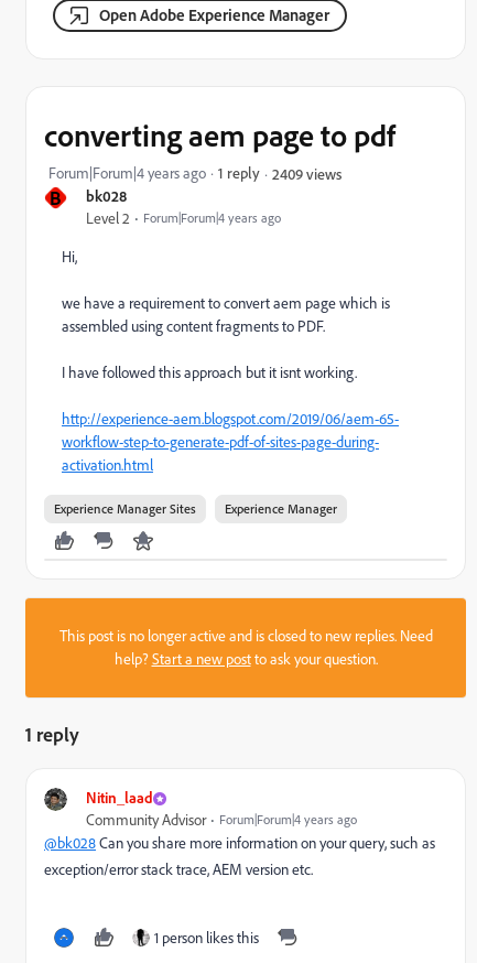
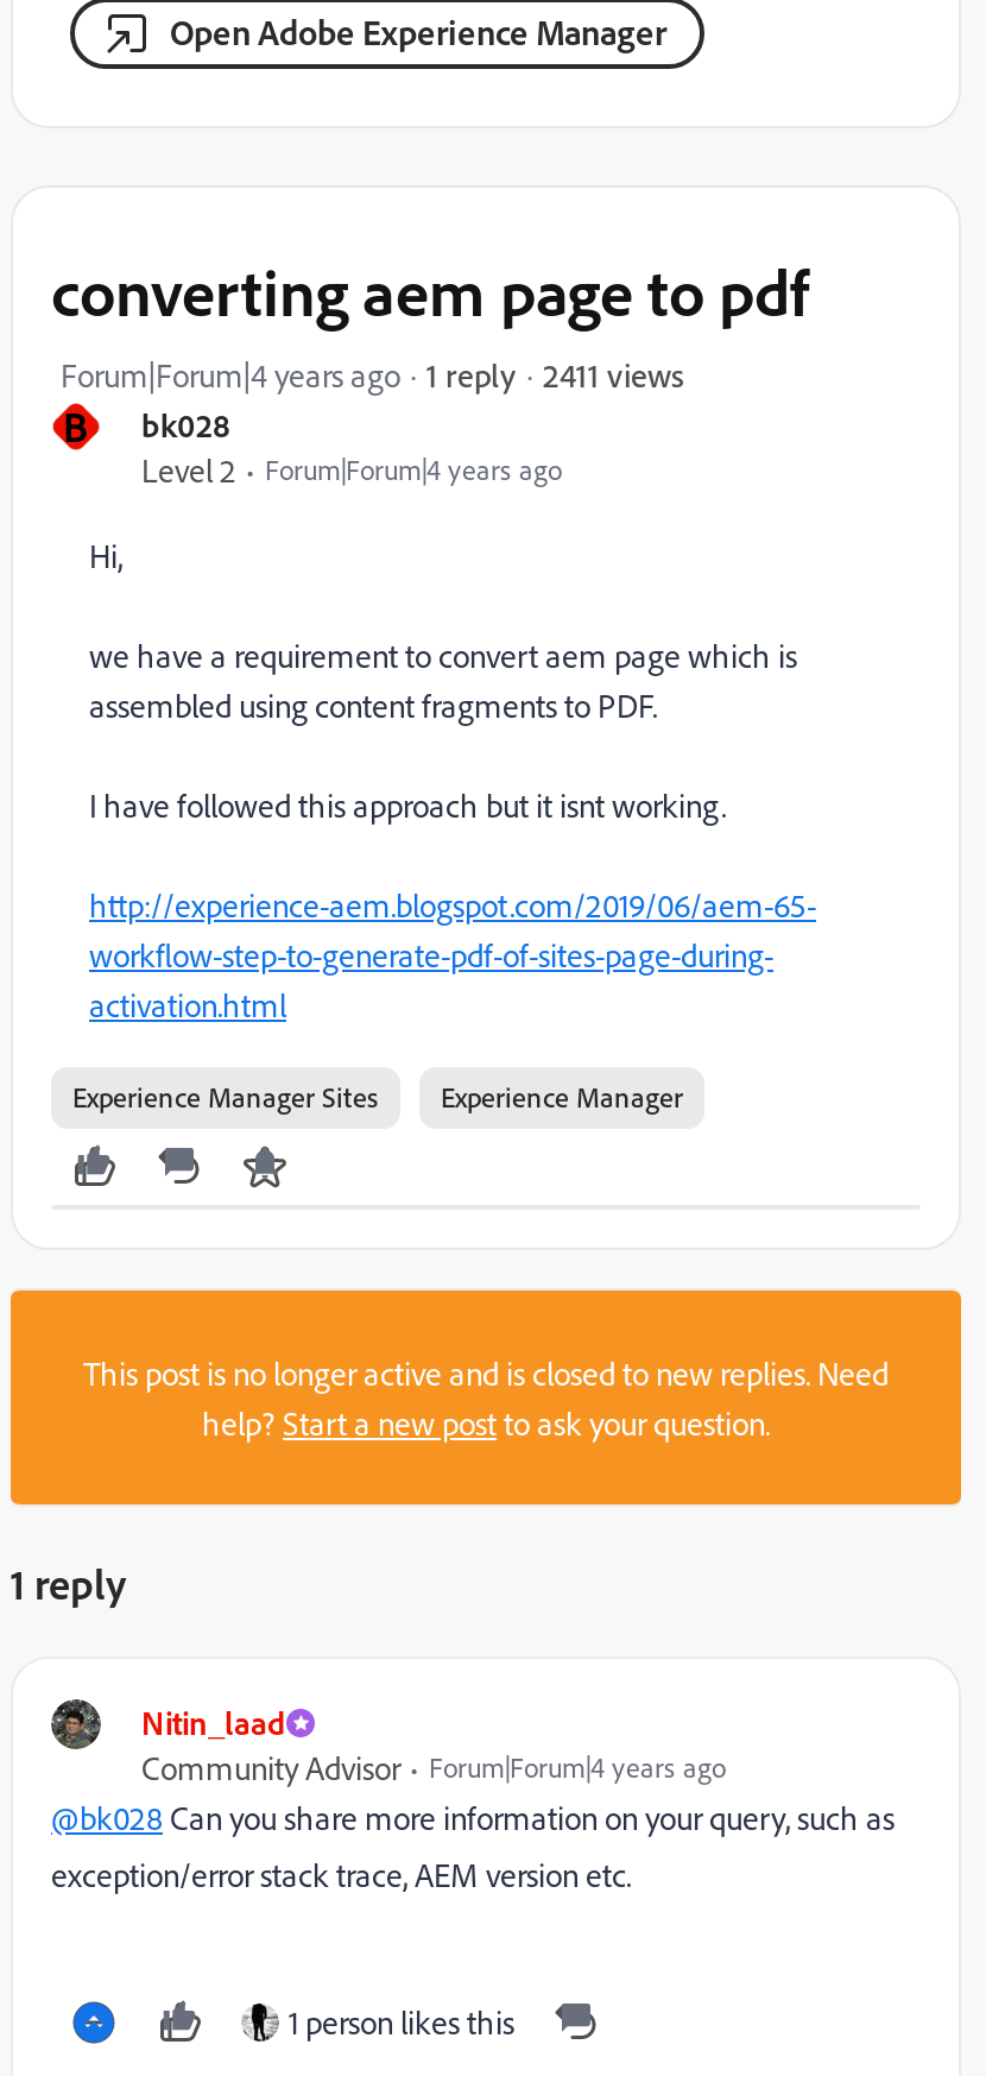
- 2409 views
+ 2411 views
